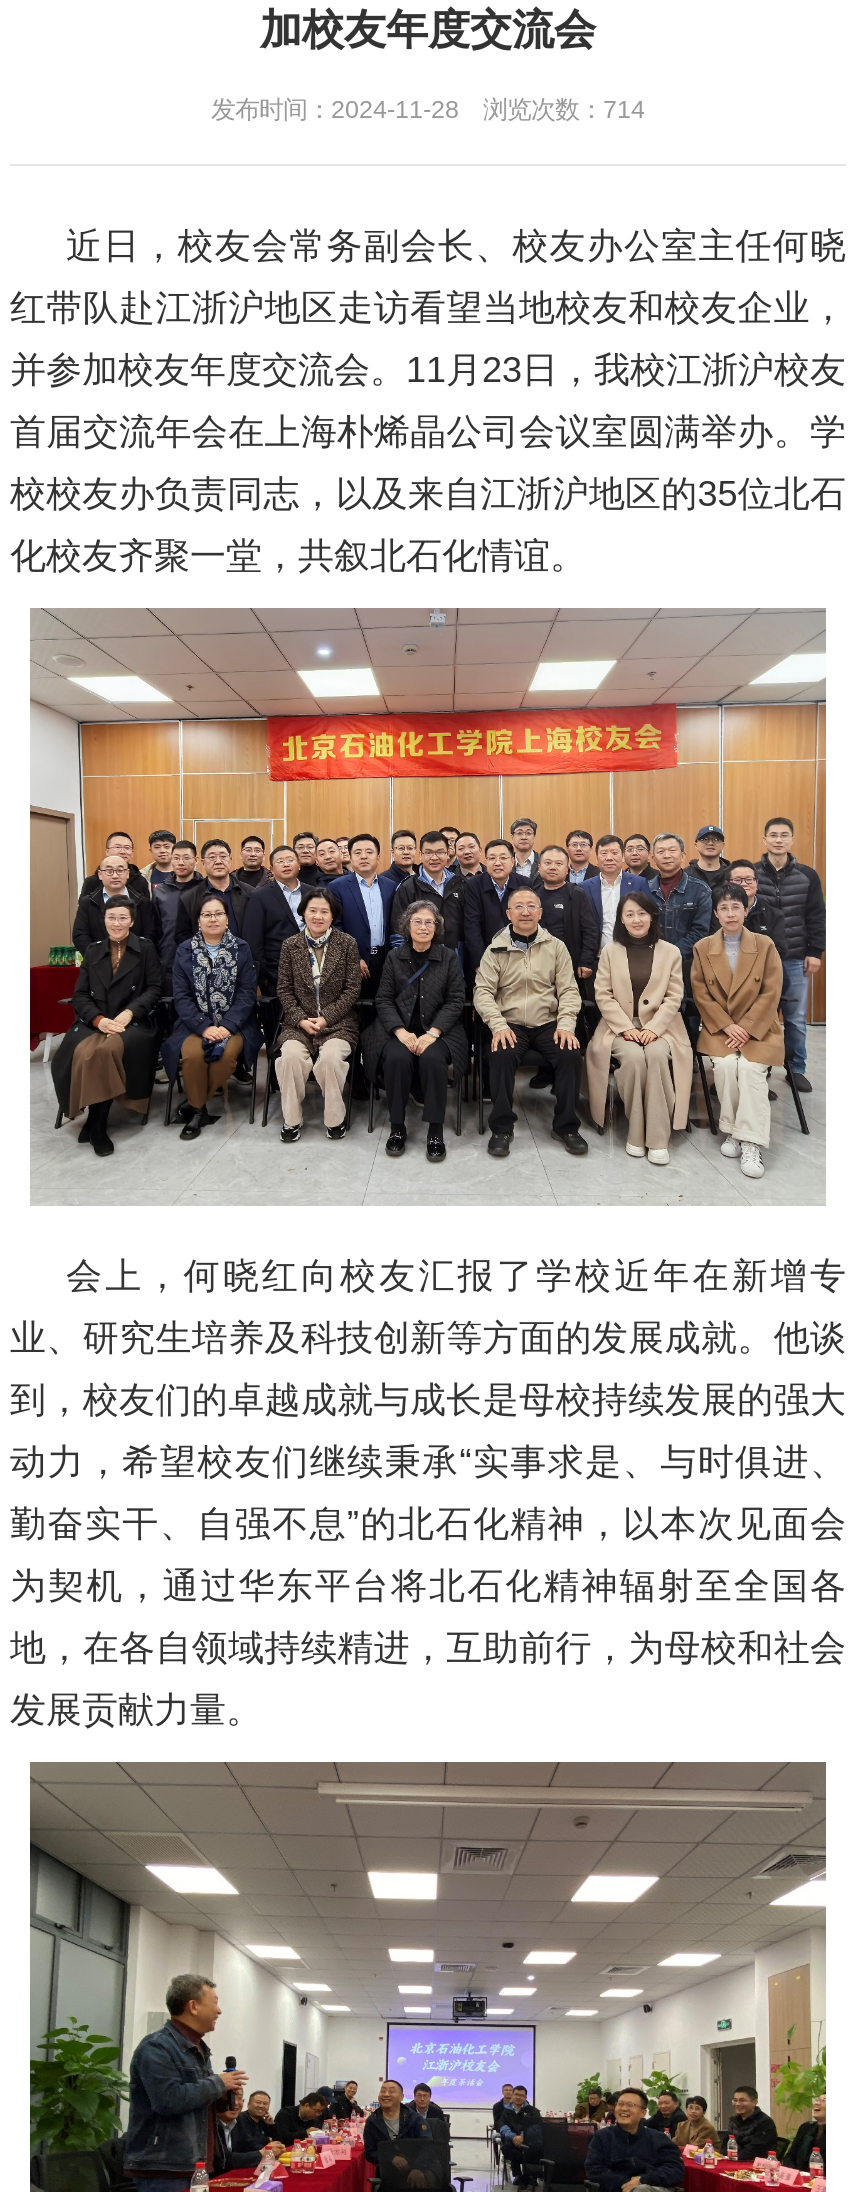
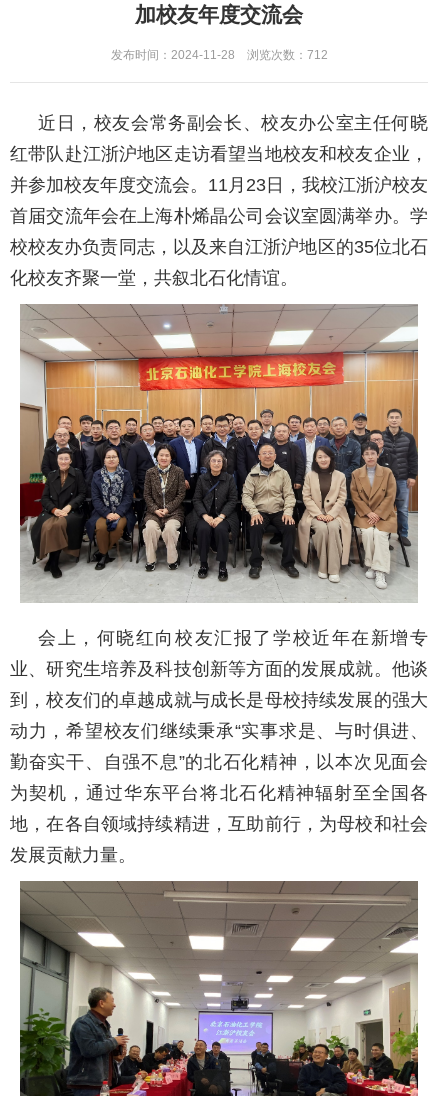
- 发布时间：2024-11-28 浏览次数：714
+ 发布时间：2024-11-28 浏览次数：712
